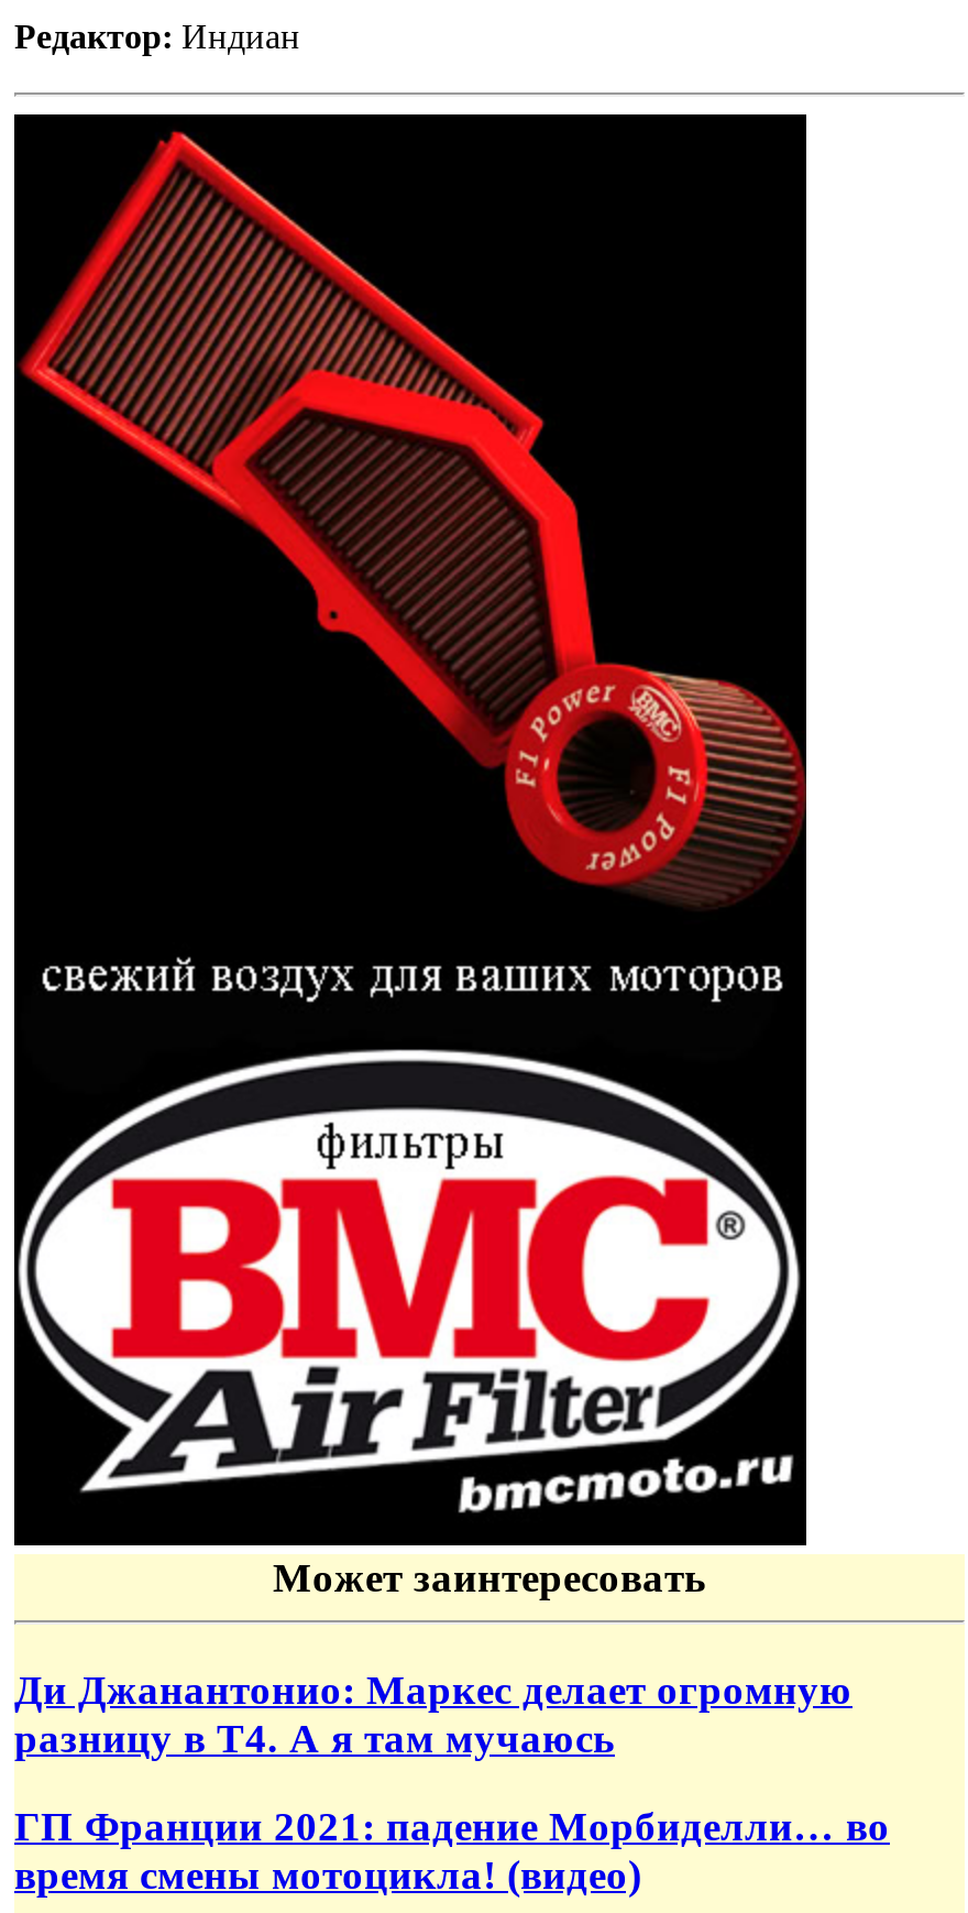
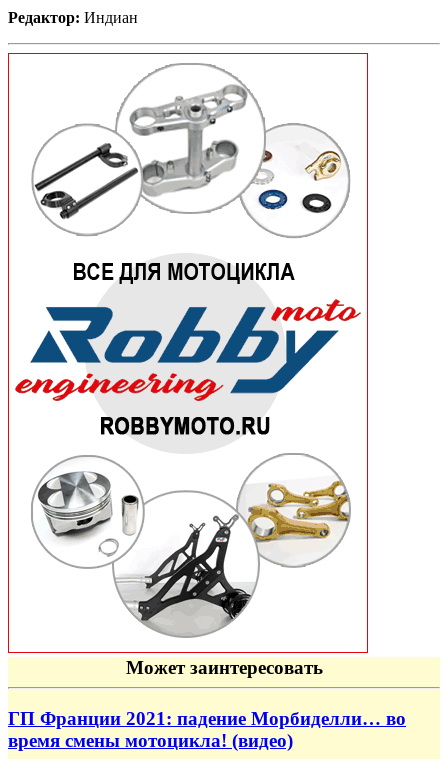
- [image]
+ [image]

- Ди Джанантонио: Маркес делает огромную
- разницу в T4. А я там мучаюсь
